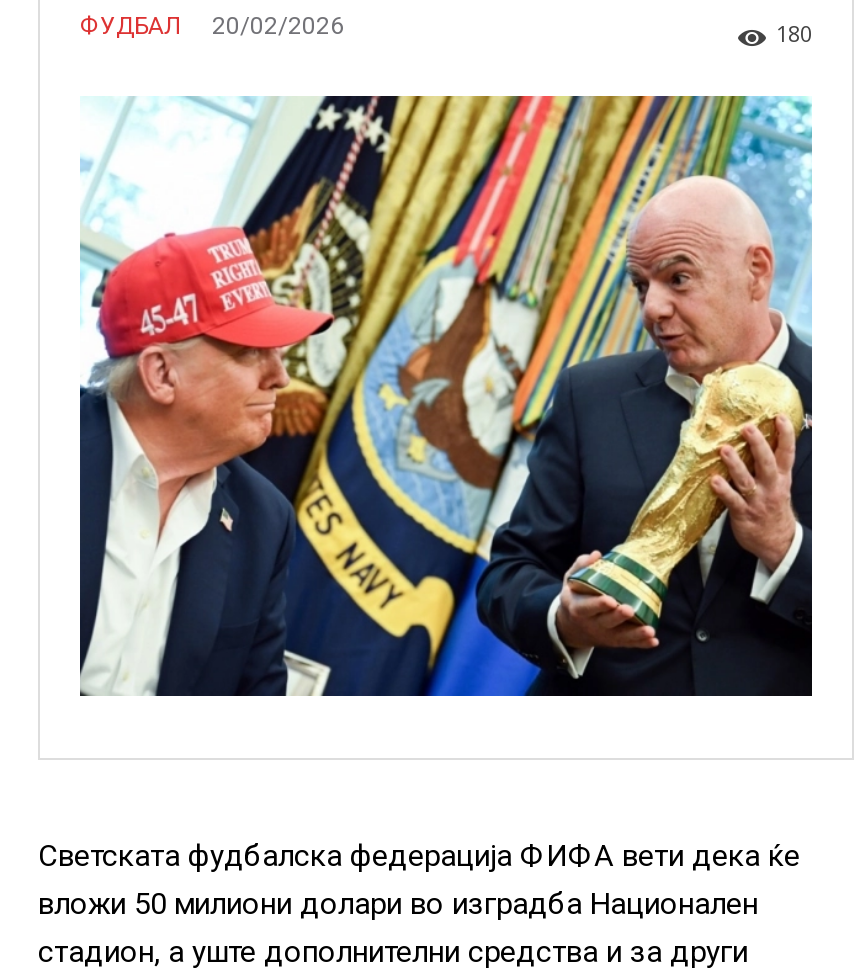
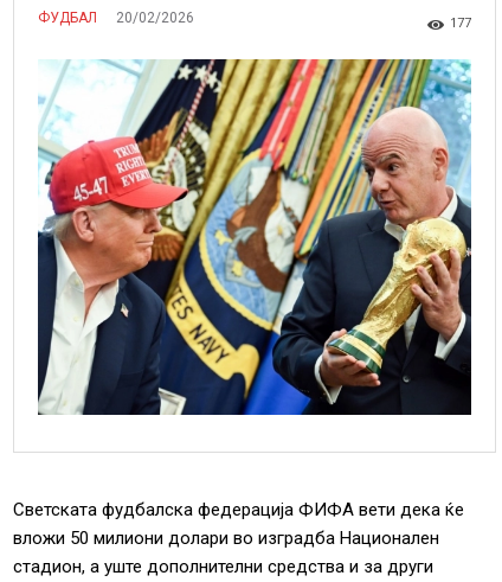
- 180
+ 177
